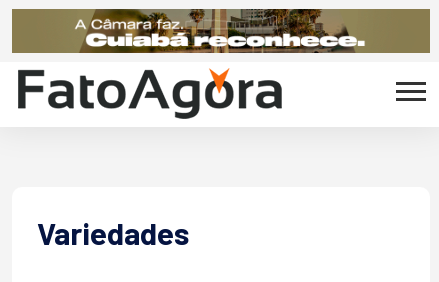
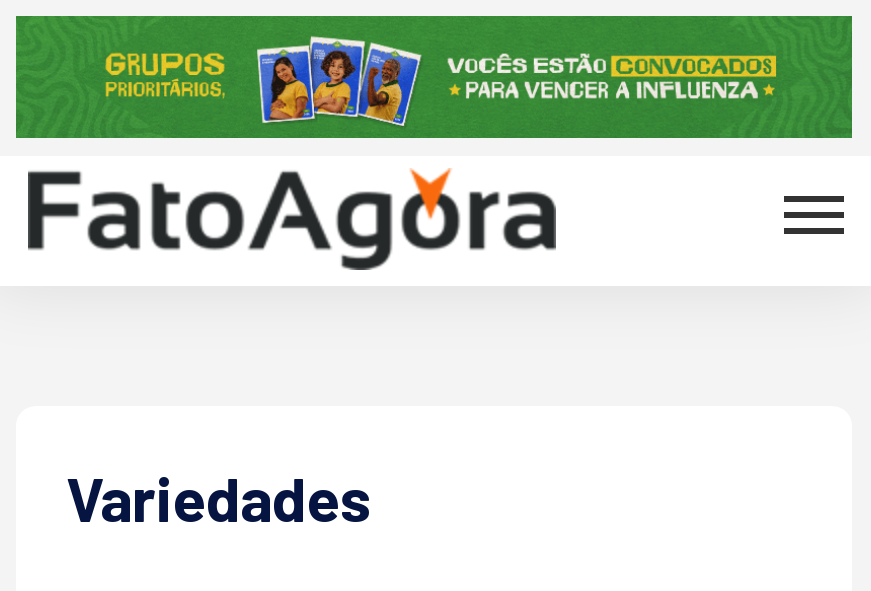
- [image]
+ [image]
